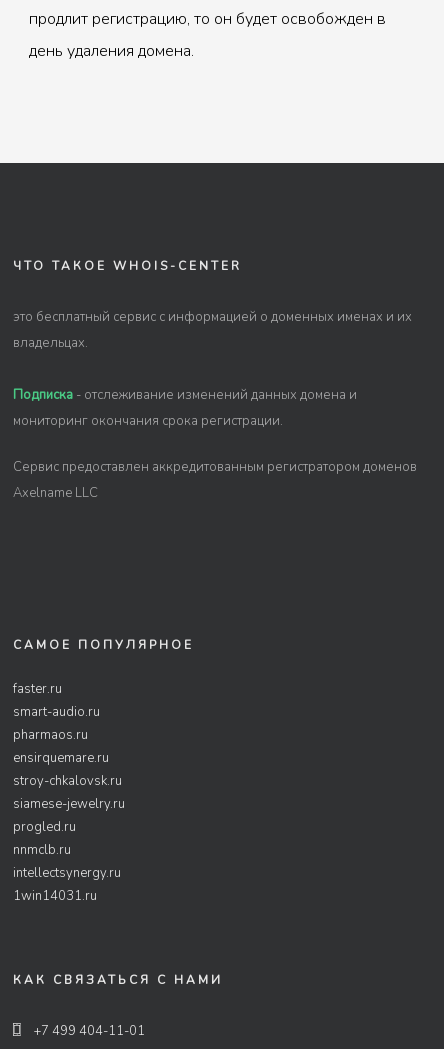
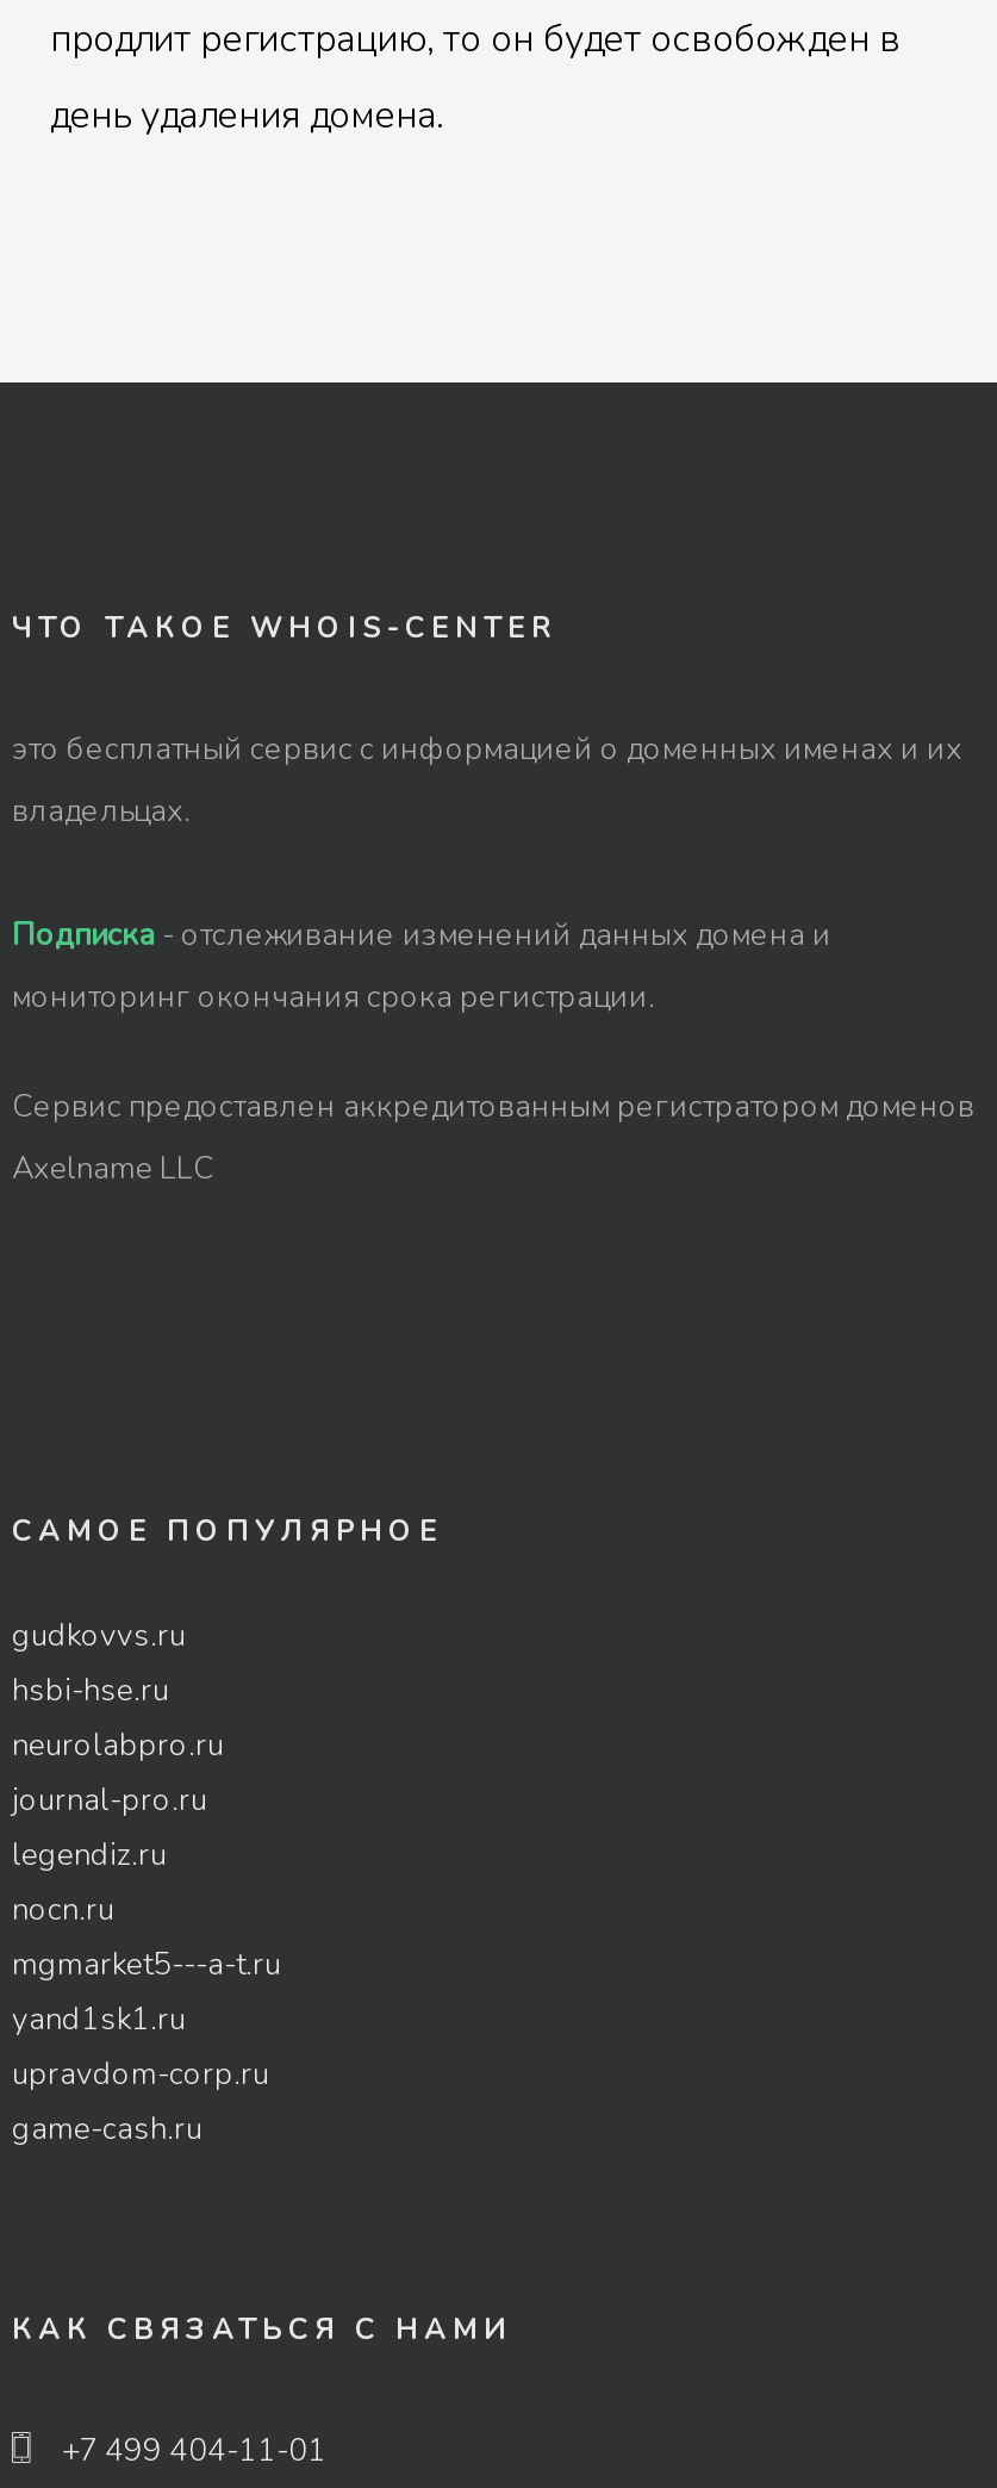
- faster.ru
- smart-audio.ru
- pharmaos.ru
- ensirquemare.ru
- stroy-chkalovsk.ru
- siamese-jewelry.ru
- progled.ru
- nnmclb.ru
- intellectsynergy.ru
- 1win14031.ru
+ gudkovvs.ru
+ hsbi-hse.ru
+ neurolabpro.ru
+ journal-pro.ru
+ legendiz.ru
+ nocn.ru
+ mgmarket5---a-t.ru
+ yand1sk1.ru
+ upravdom-corp.ru
+ game-cash.ru
